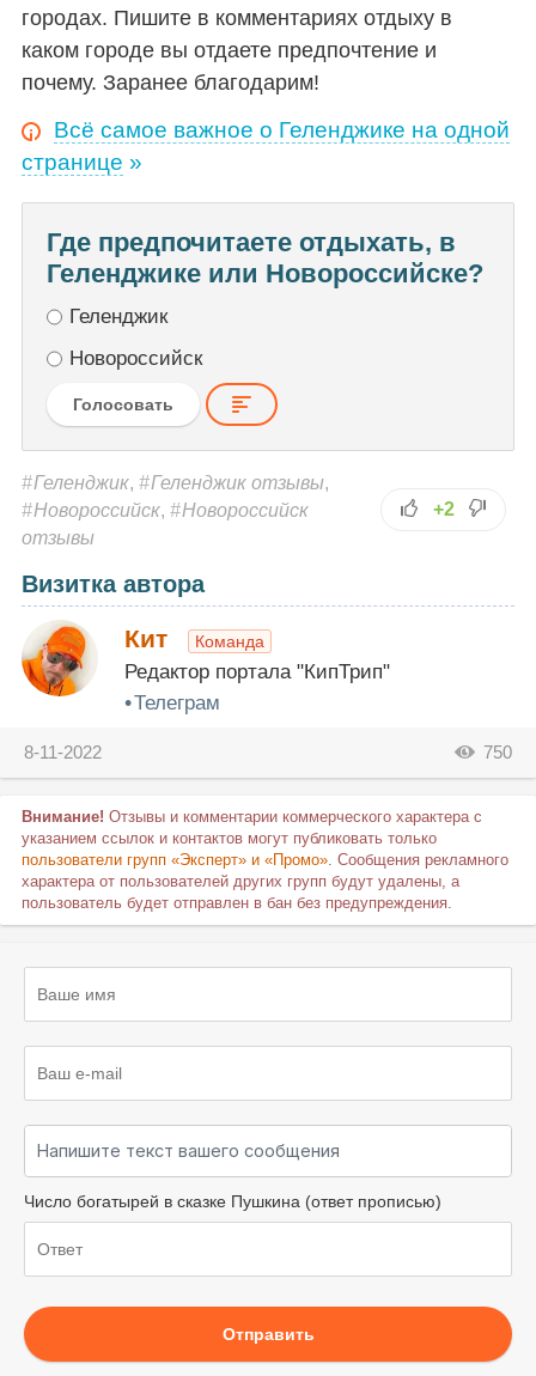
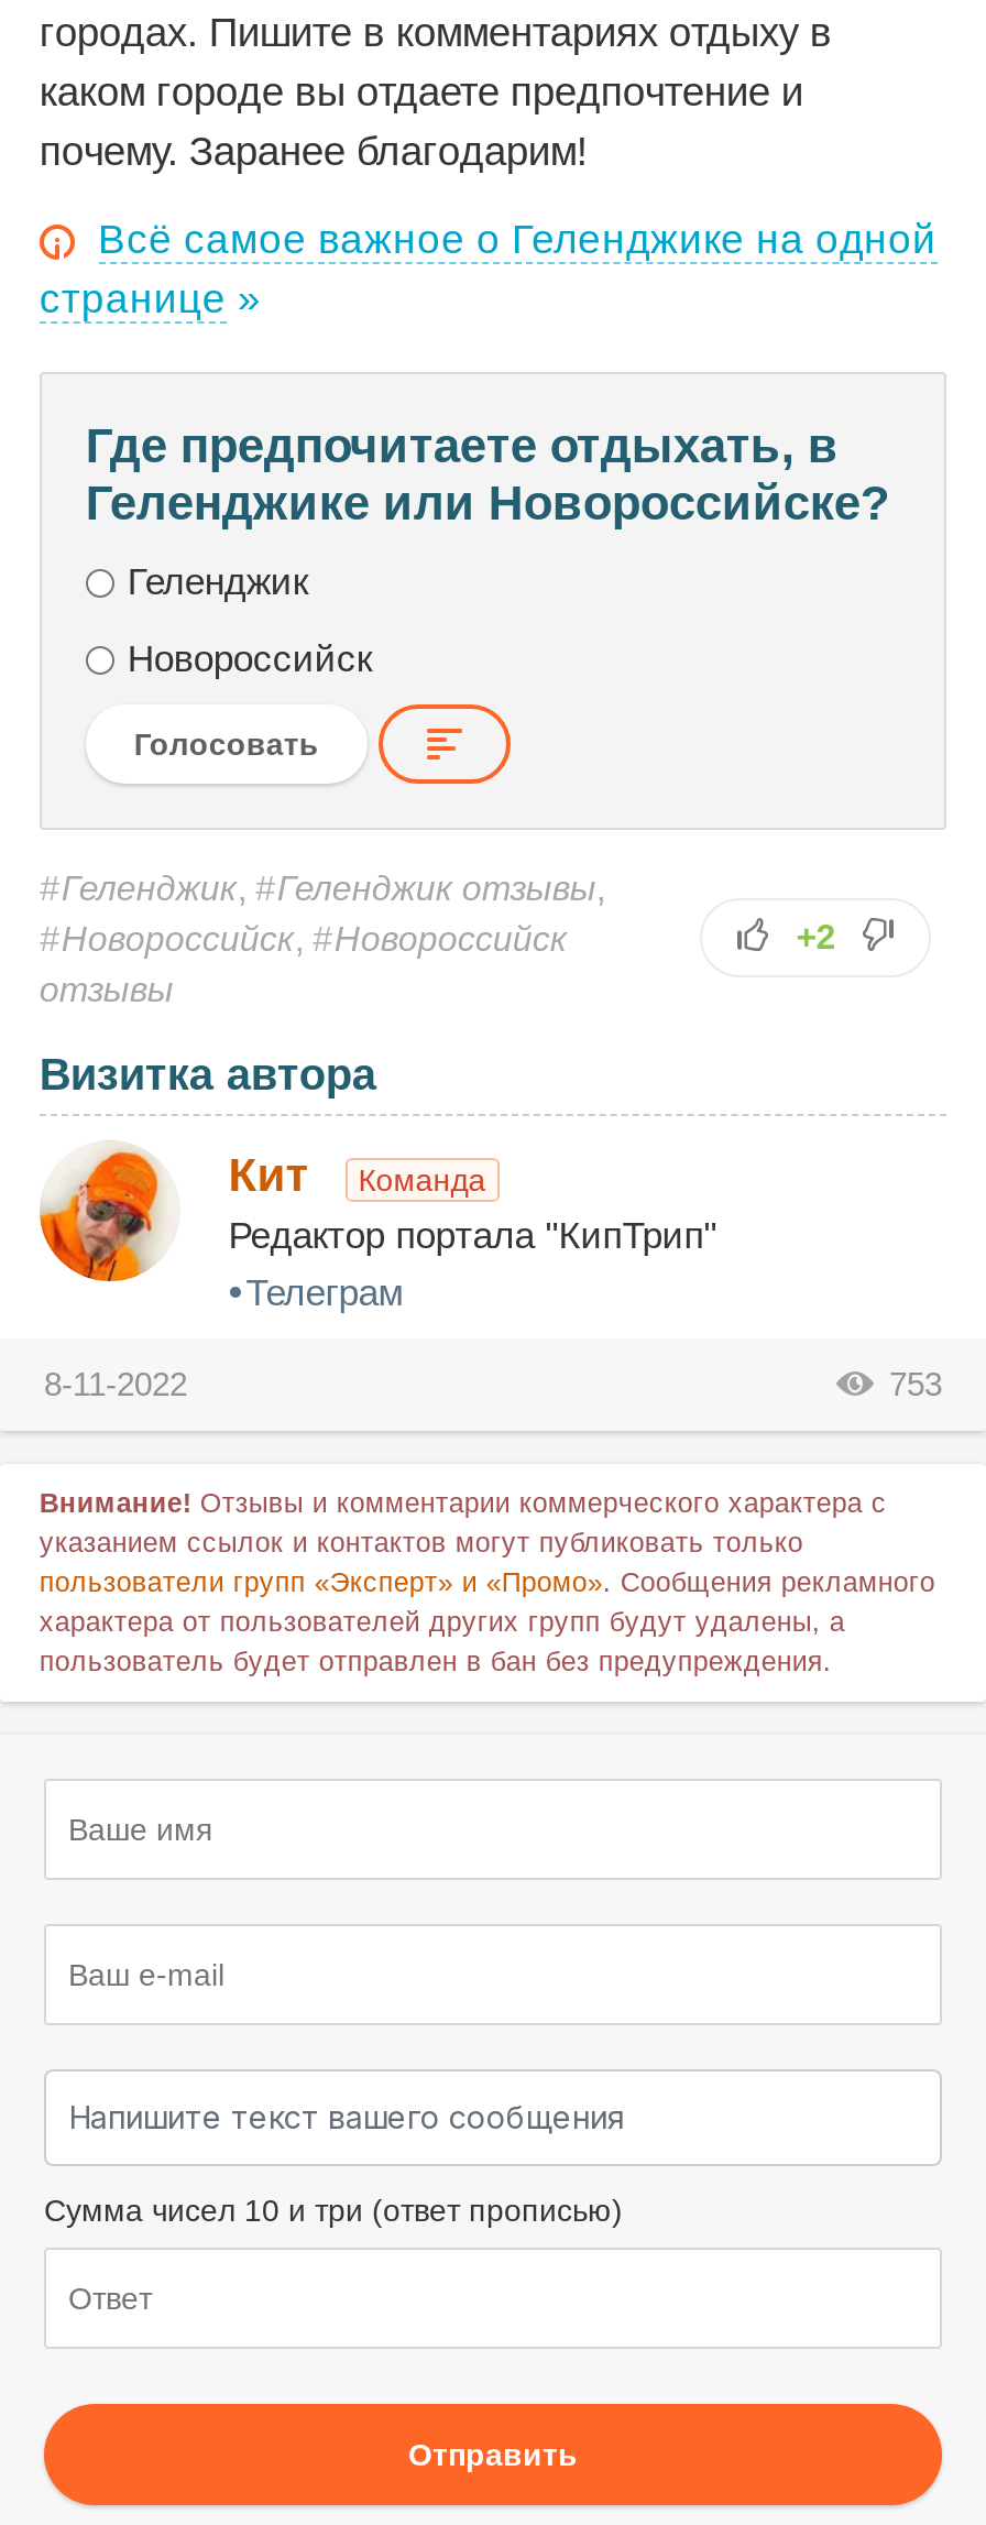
- 750
+ 753

- Число богатырей в сказке Пушкина (ответ прописью)
+ Сумма чисел 10 и три (ответ прописью)
